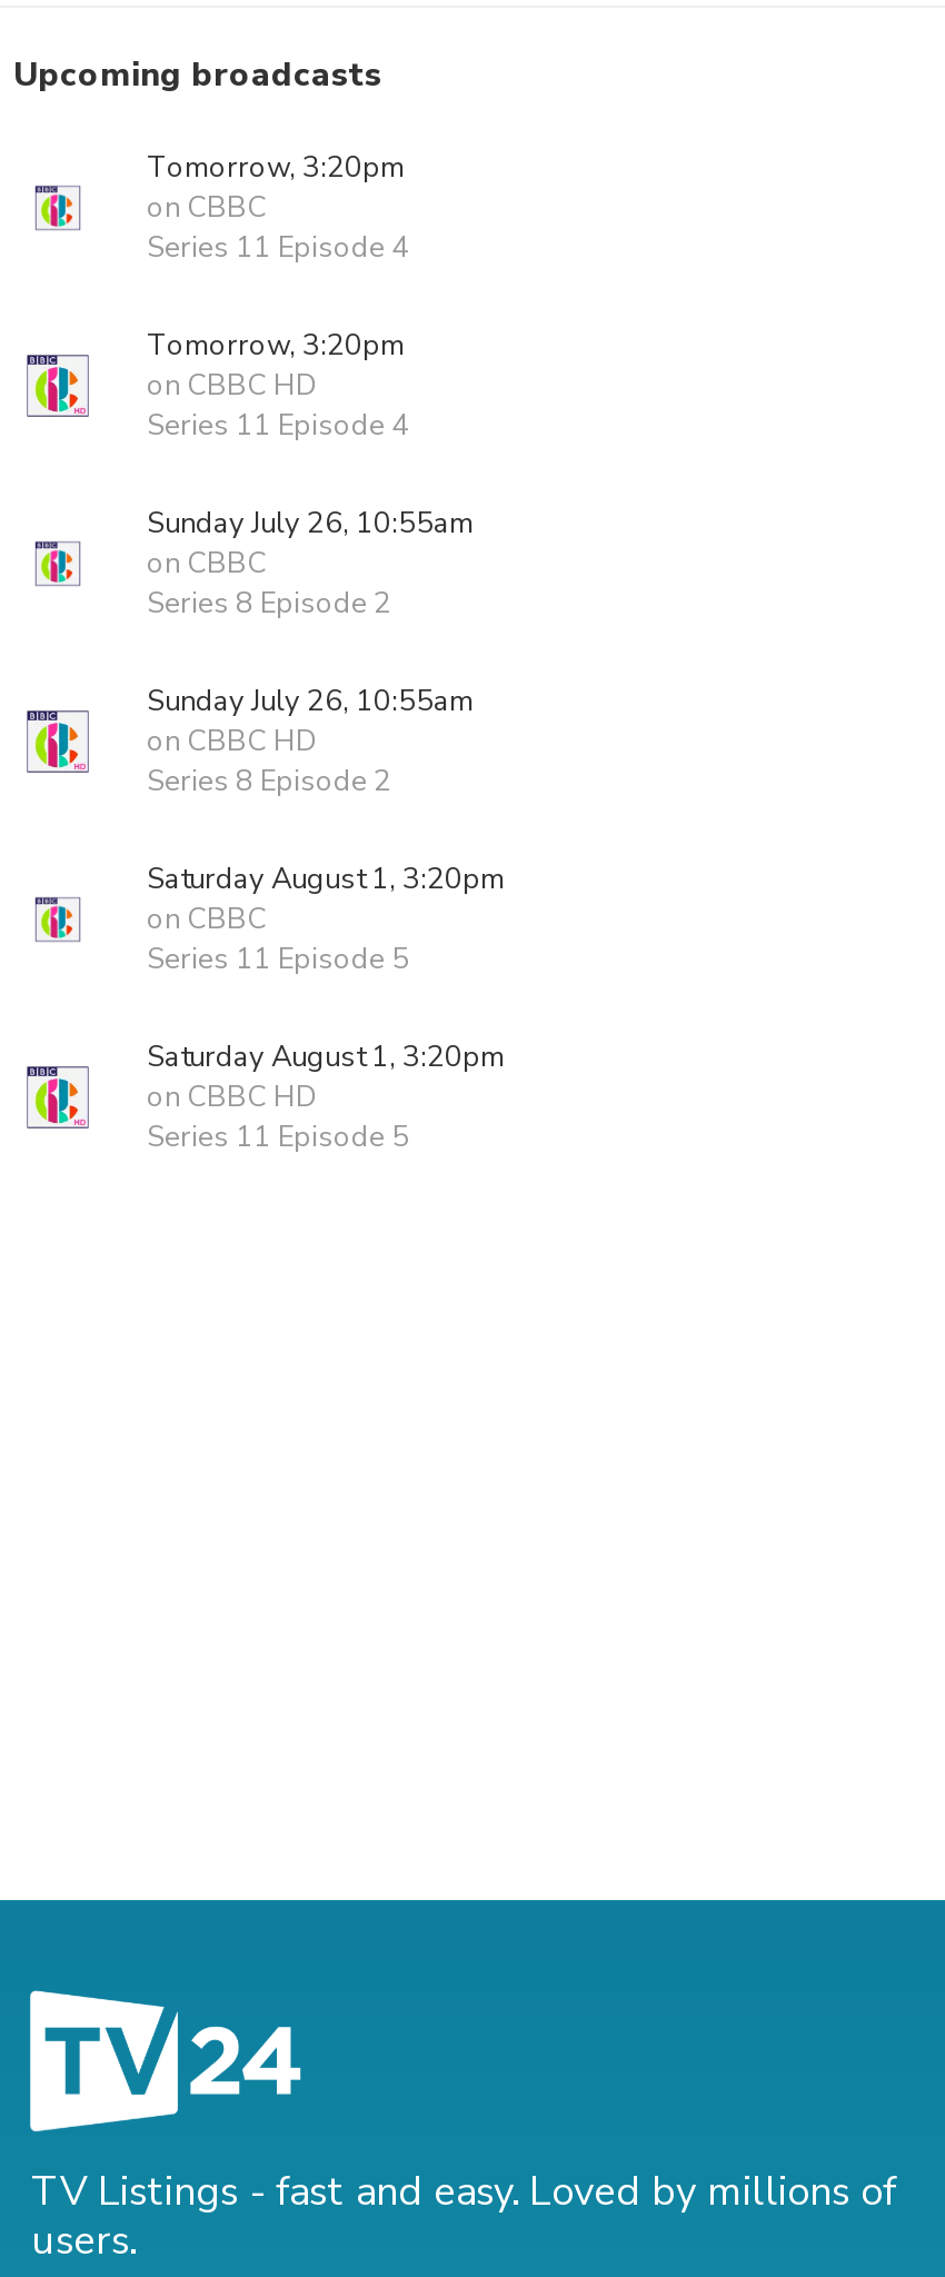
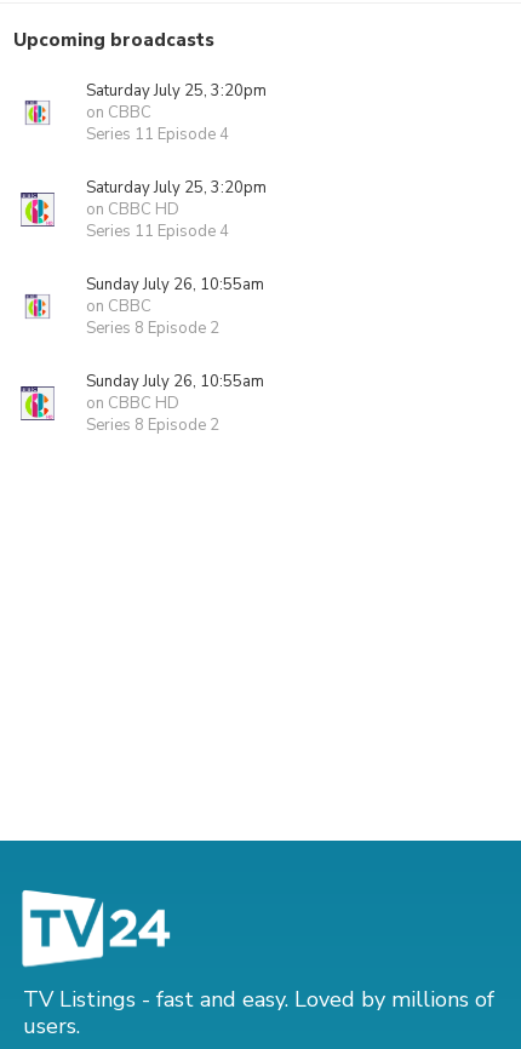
- Tomorrow, 3:20pm
+ Saturday July 25, 3:20pm

- Tomorrow, 3:20pm
+ Saturday July 25, 3:20pm

- Saturday August 1, 3:20pm
- on CBBC
- Series 11 Episode 5
- Saturday August 1, 3:20pm
- on CBBC HD
- Series 11 Episode 5
